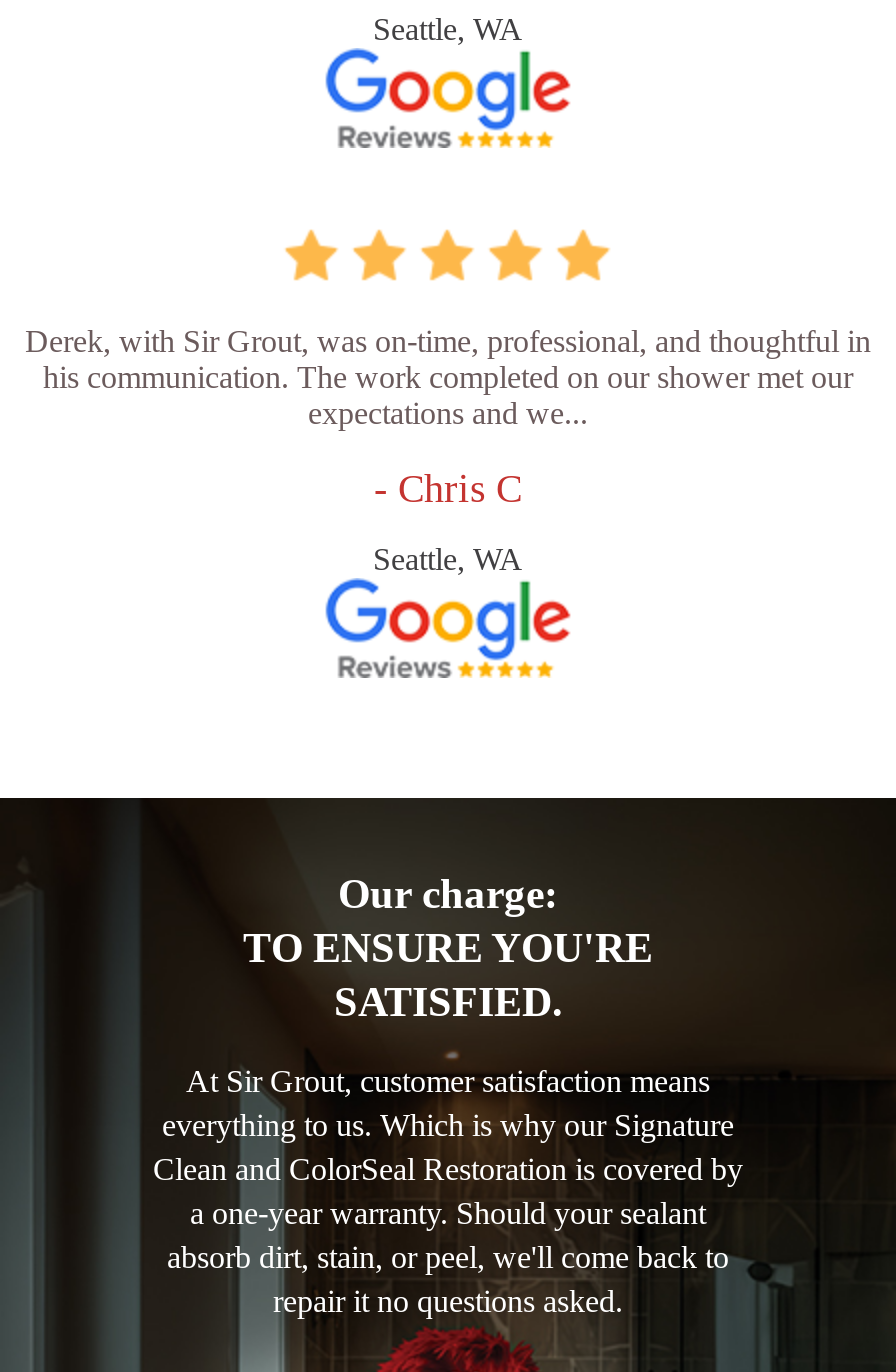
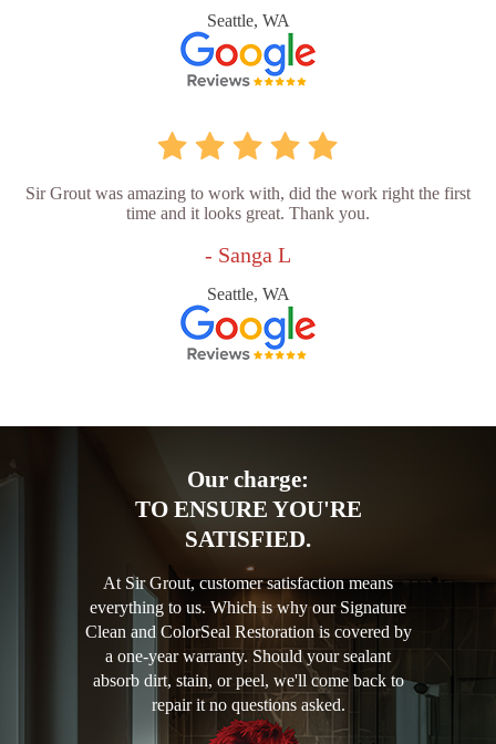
- Derek, with Sir Grout, was on-time, professional, and thoughtful in
- his communication. The work completed on our shower met our
- expectations and we...
+ Sir Grout was amazing to work with, did the work right the first
+ time and it looks great. Thank you.

- - Chris C
+ - Sanga L
